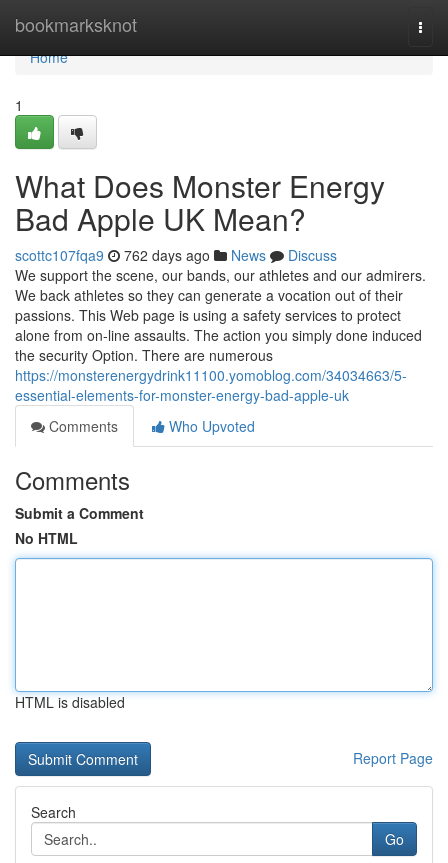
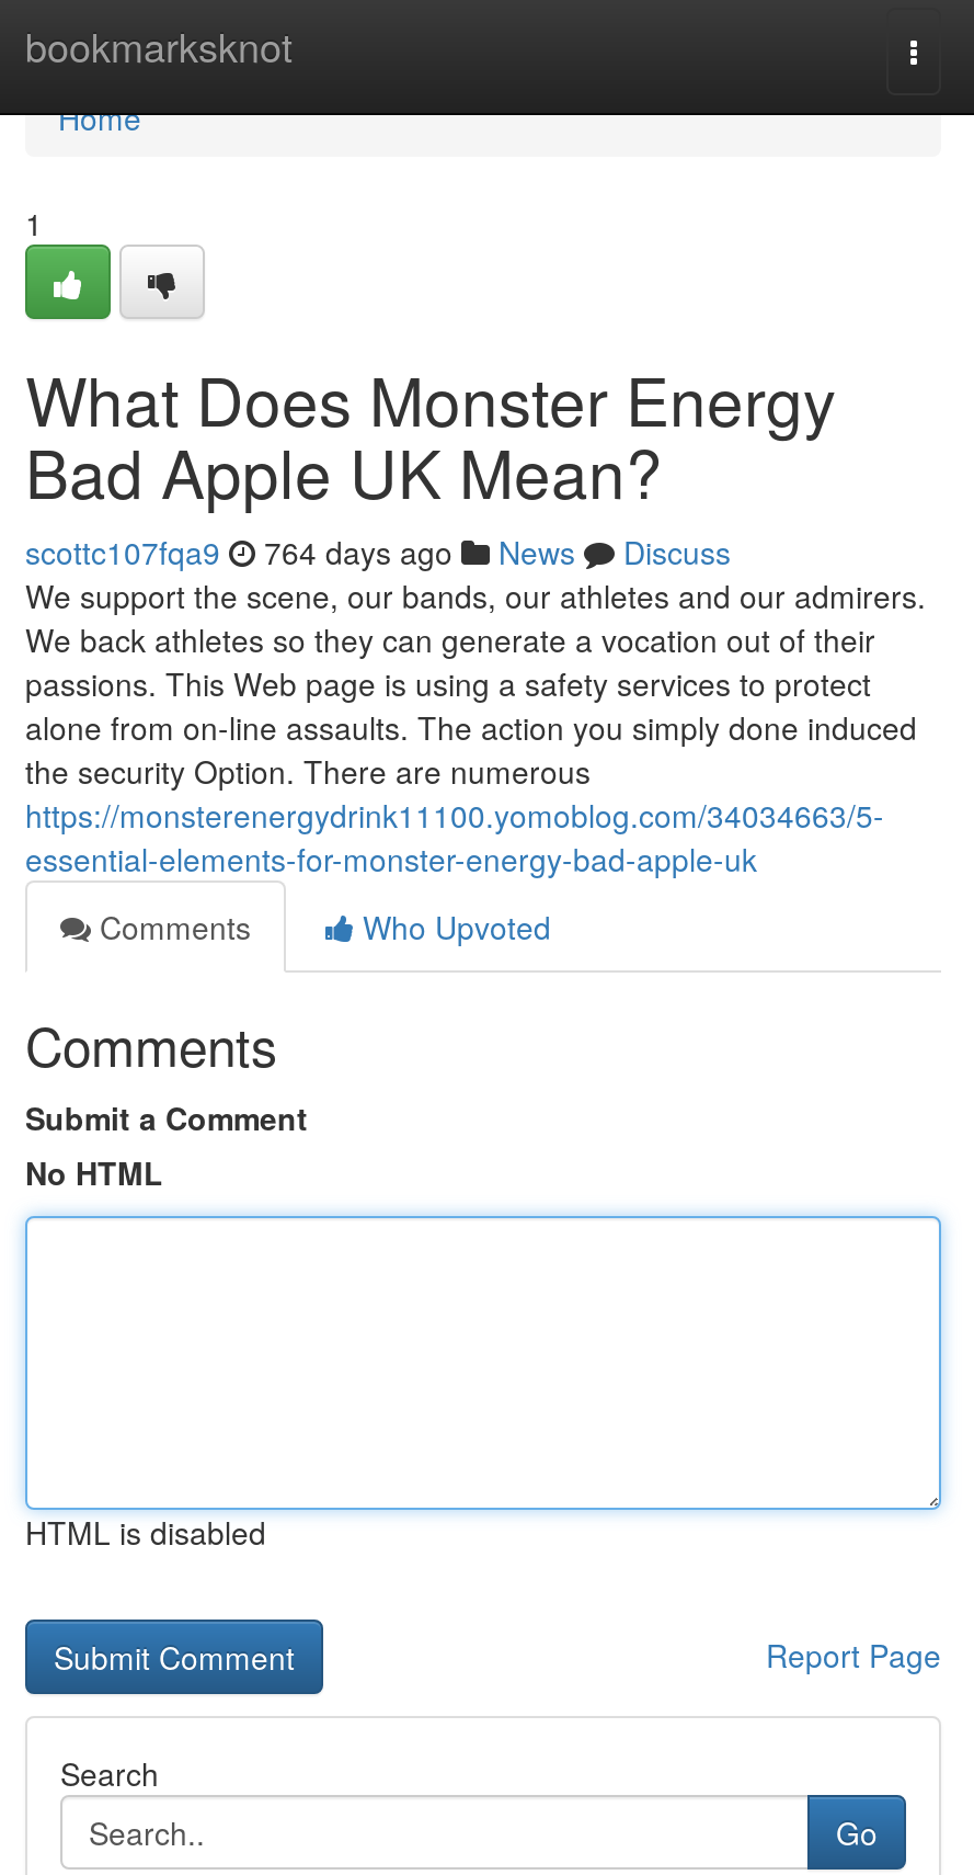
- scottc107fqa9 762 days ago News Discuss
+ scottc107fqa9 764 days ago News Discuss
